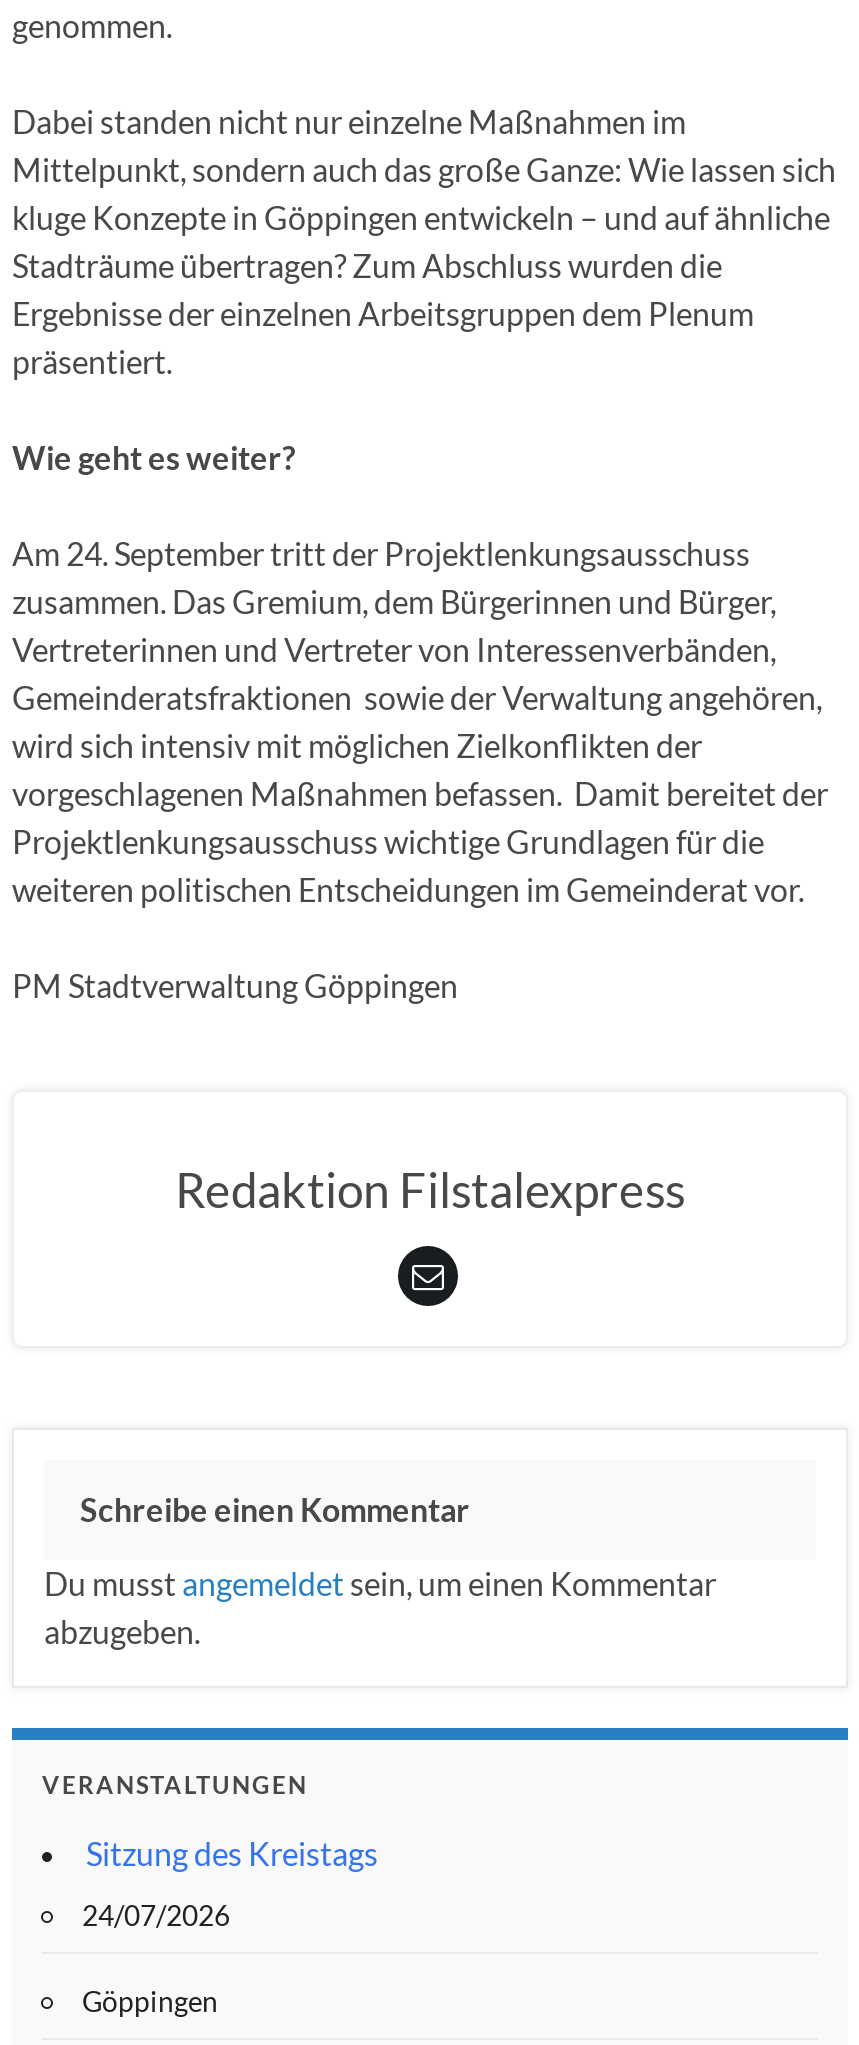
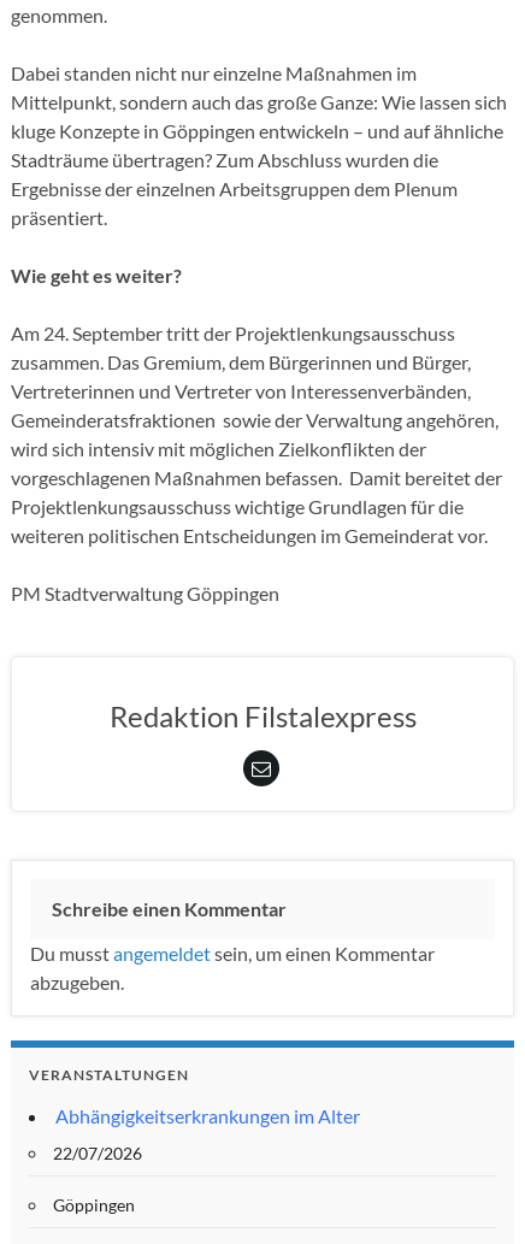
- Sitzung des Kreistags
+ Abhängigkeitserkrankungen im Alter

- 24/07/2026
+ 22/07/2026
